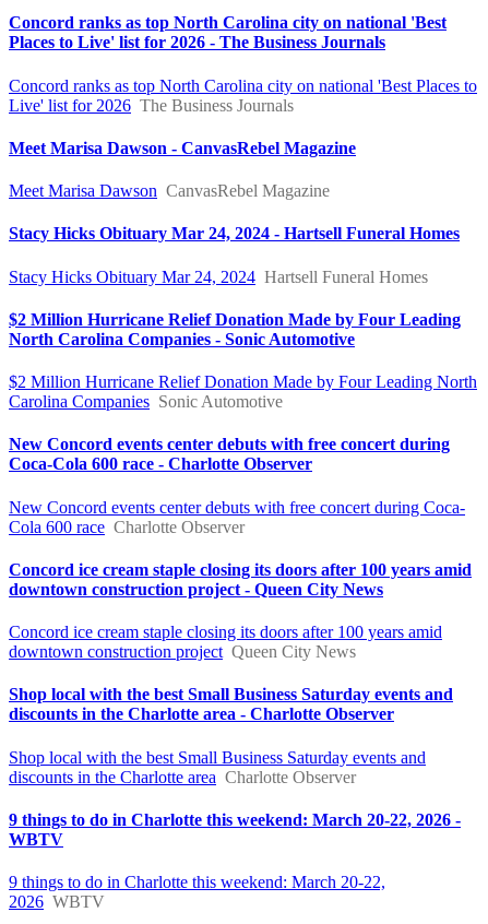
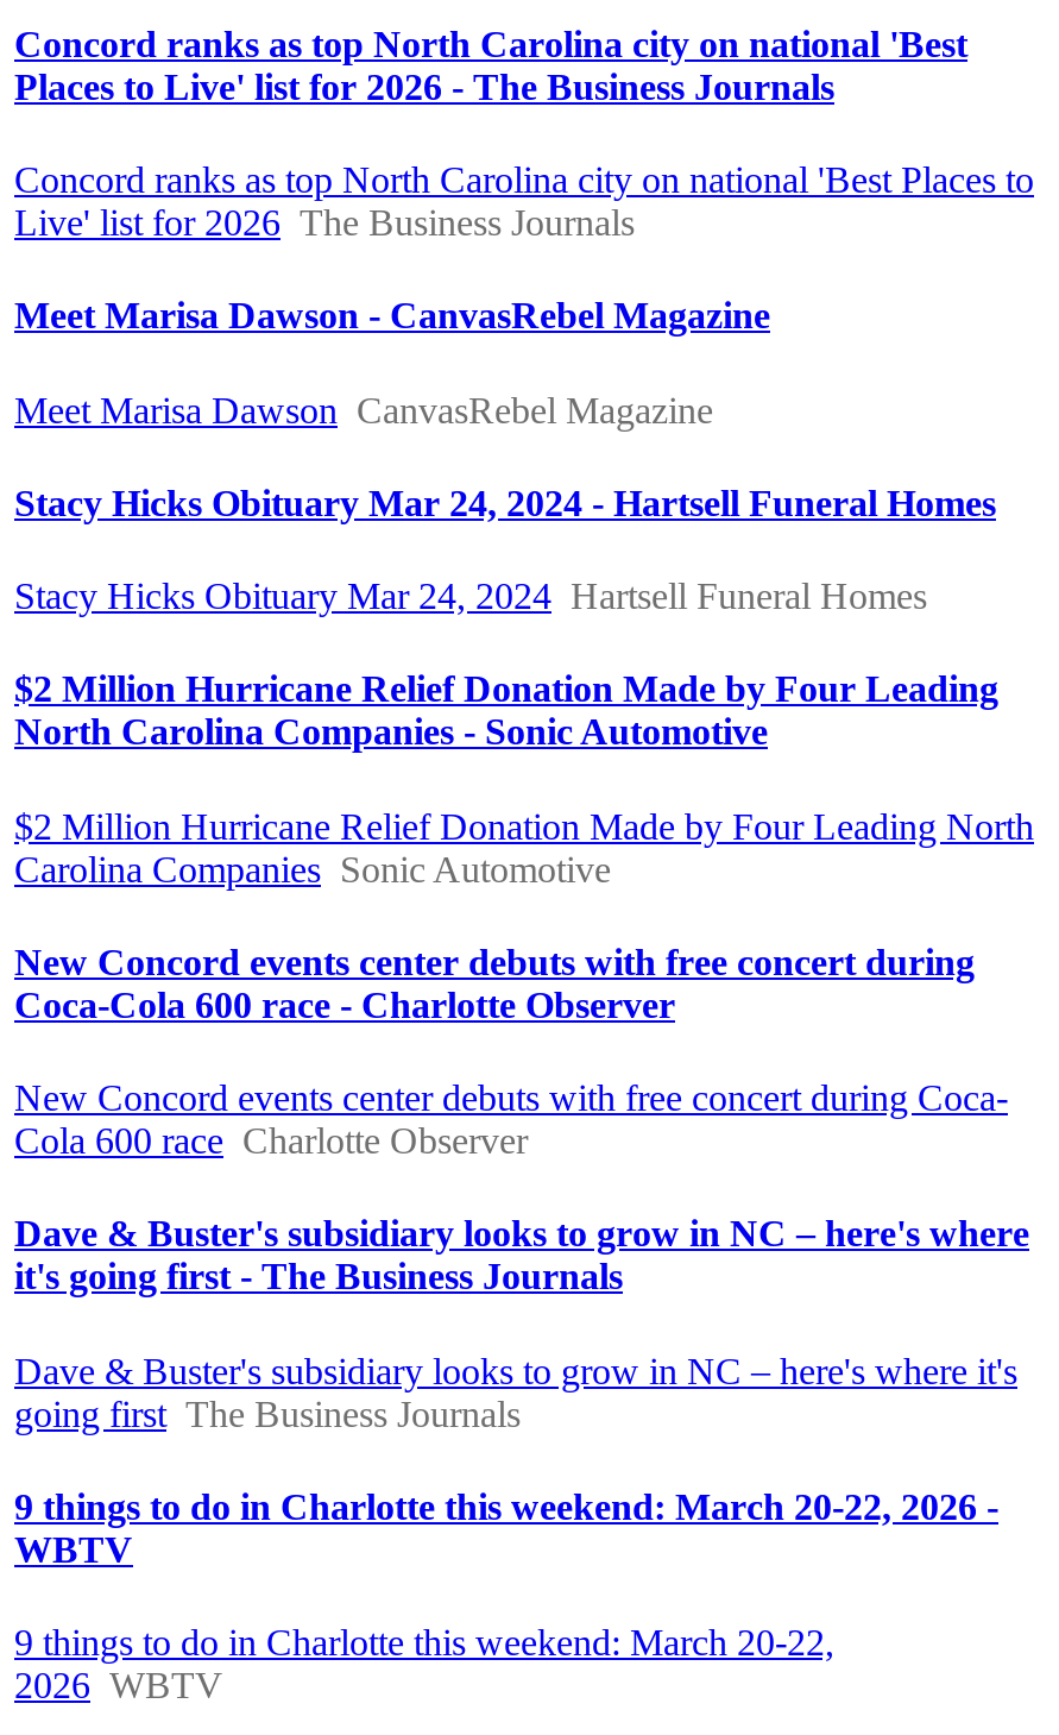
- Concord ice cream staple closing its doors after 100 years amid
- downtown construction project - Queen City News
- Concord ice cream staple closing its doors after 100 years amid
- downtown construction project Queen City News
- Shop local with the best Small Business Saturday events and
- discounts in the Charlotte area - Charlotte Observer
- Shop local with the best Small Business Saturday events and
- discounts in the Charlotte area Charlotte Observer
+ Dave & Buster's subsidiary looks to grow in NC – here's where
+ it's going first - The Business Journals
+ Dave & Buster's subsidiary looks to grow in NC – here's where it's
+ going first The Business Journals
